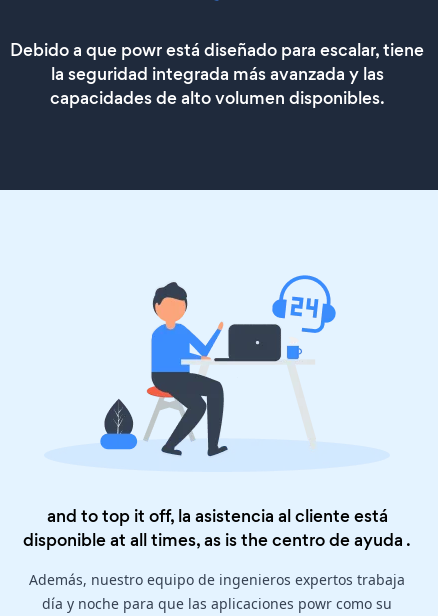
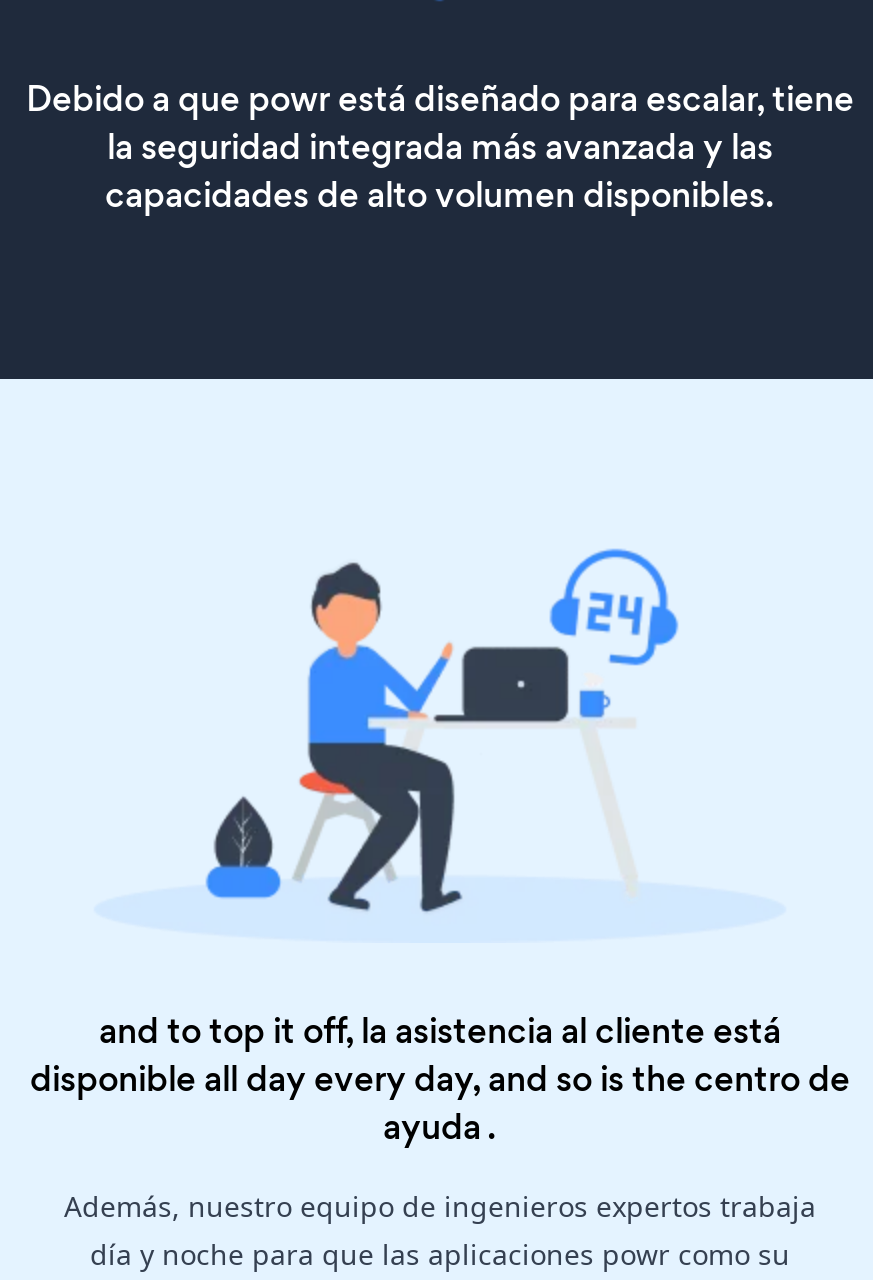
- disponible at all times, as is the centro de ayuda.
+ disponible all day every day, and so is the centro de
+ ayuda.
